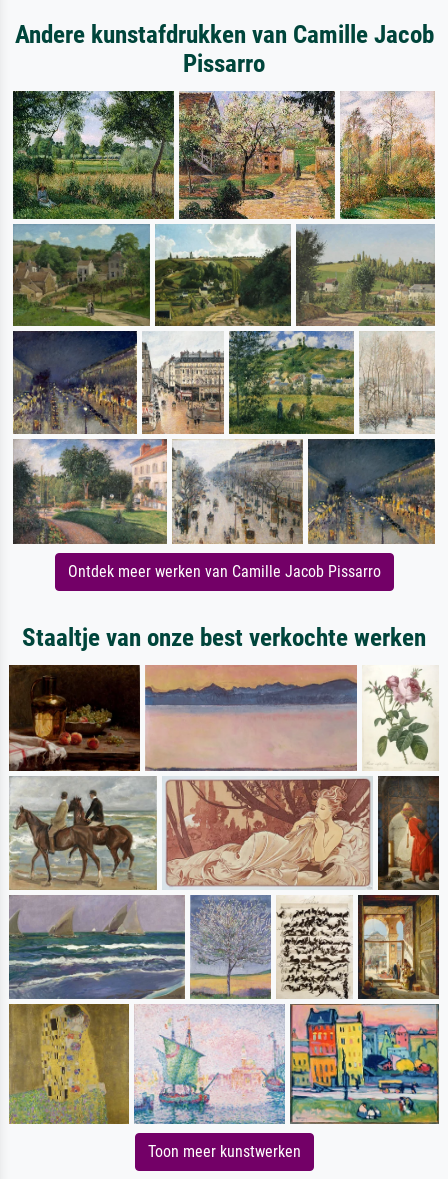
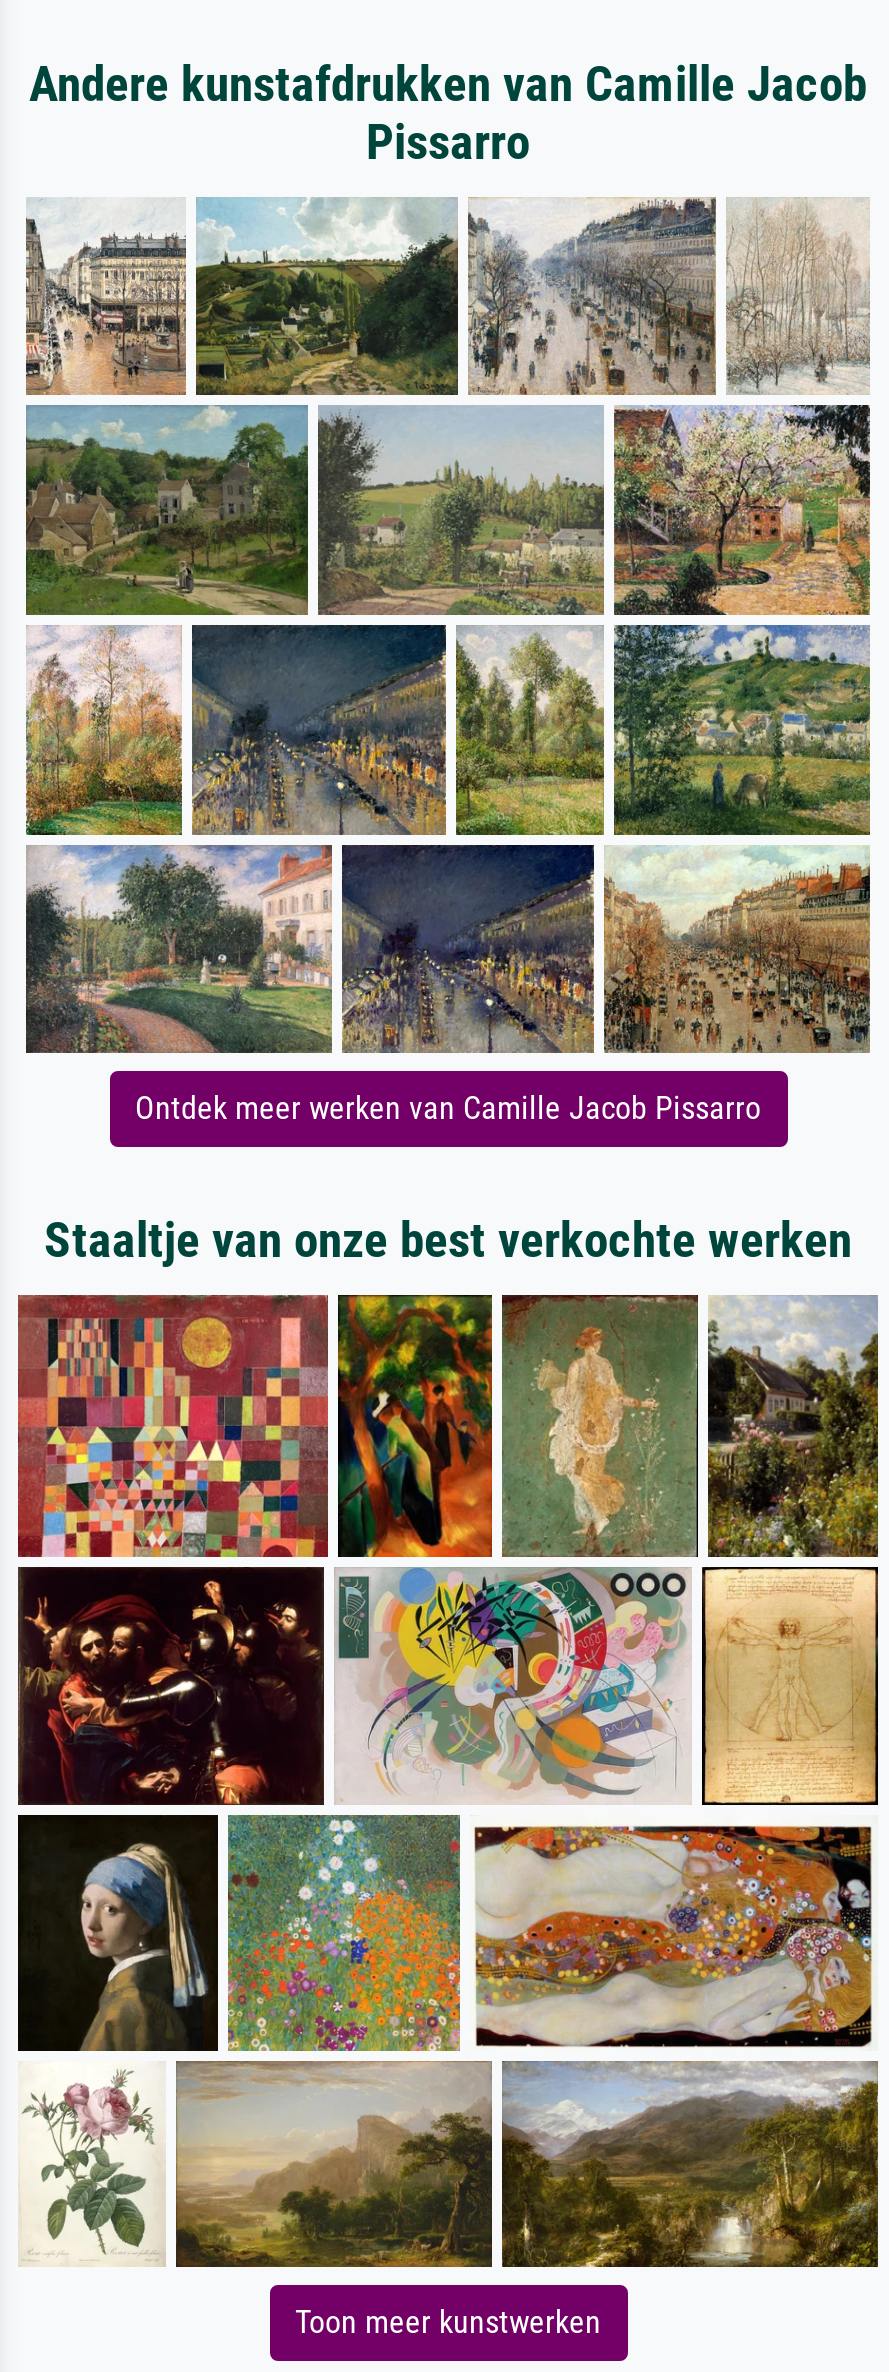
- [image]
+ [image]

moved up: Ontdek meer werken van Camille Jacob Pissarro | Staaltje van onze best verkochte werken

- [image]
+ [image]
